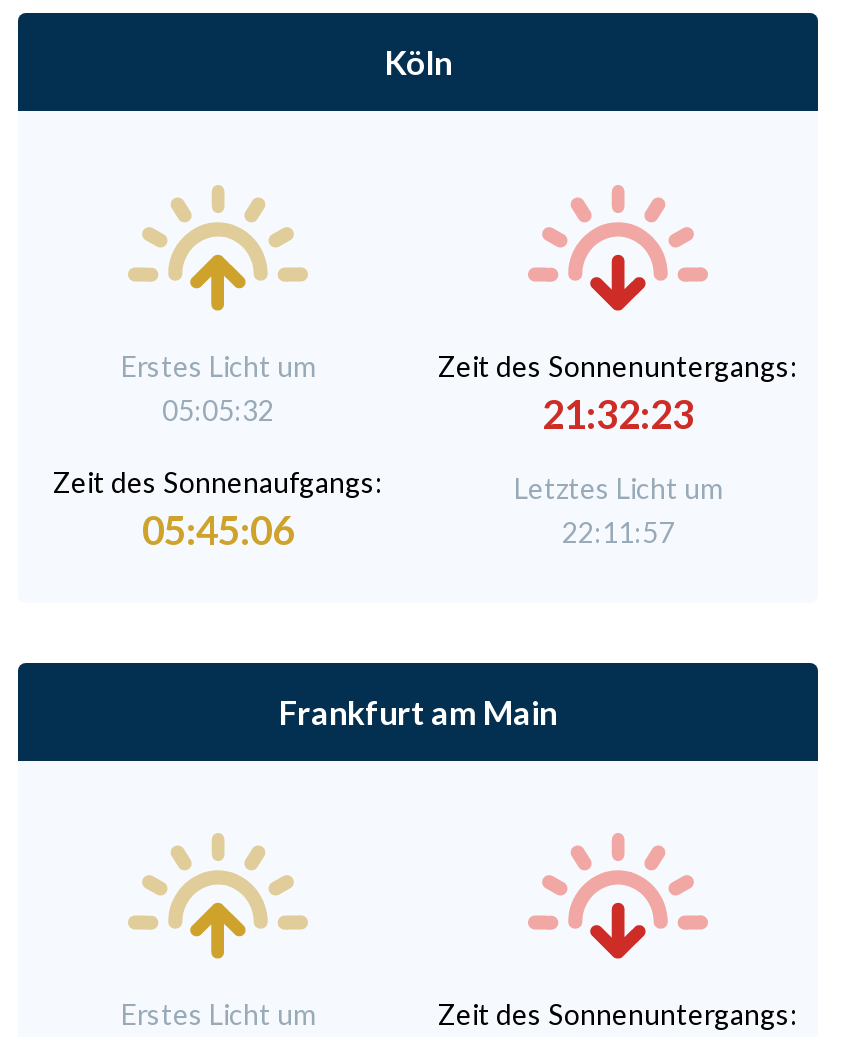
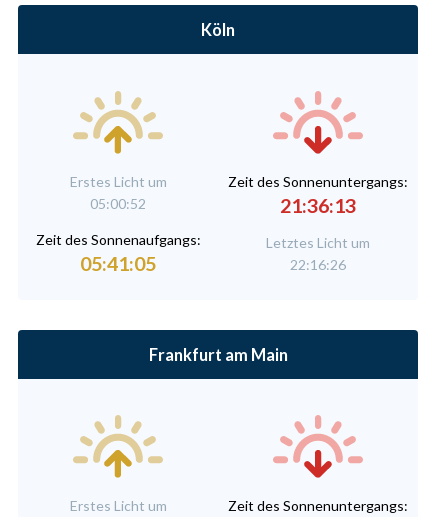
- 05:05:32
+ 05:00:52

- 21:32:23
+ 21:36:13

- 05:45:06
+ 05:41:05

- 22:11:57
+ 22:16:26
